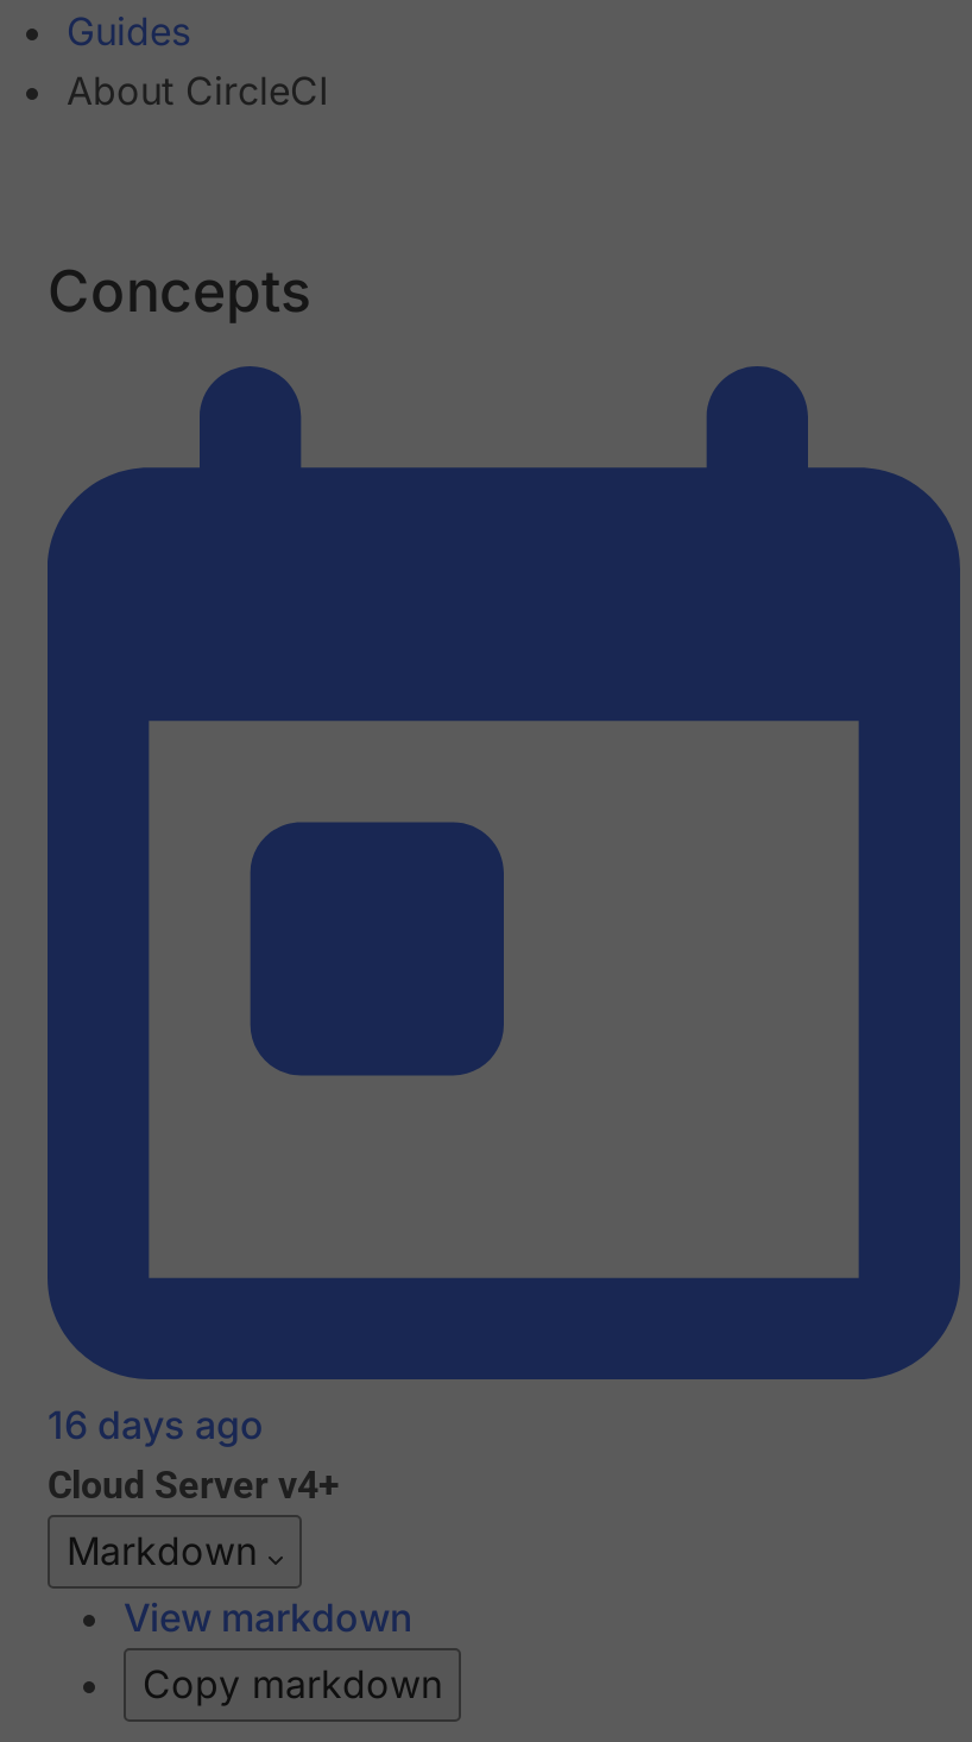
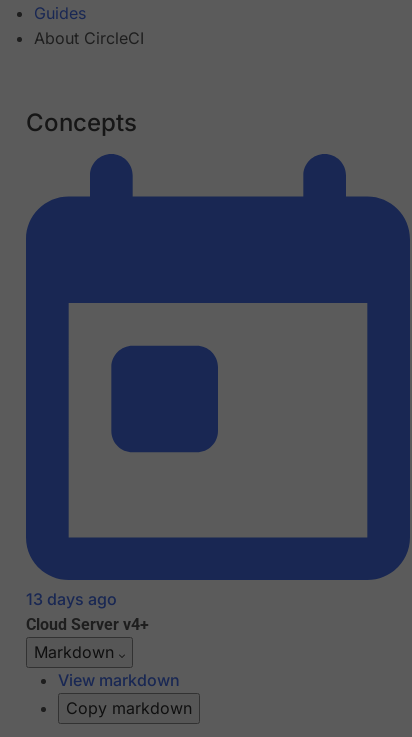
- 16 days ago
+ 13 days ago
